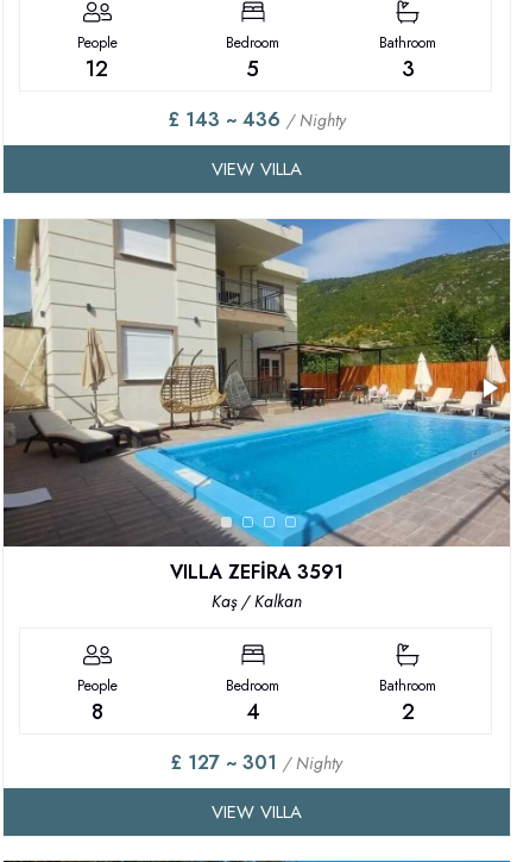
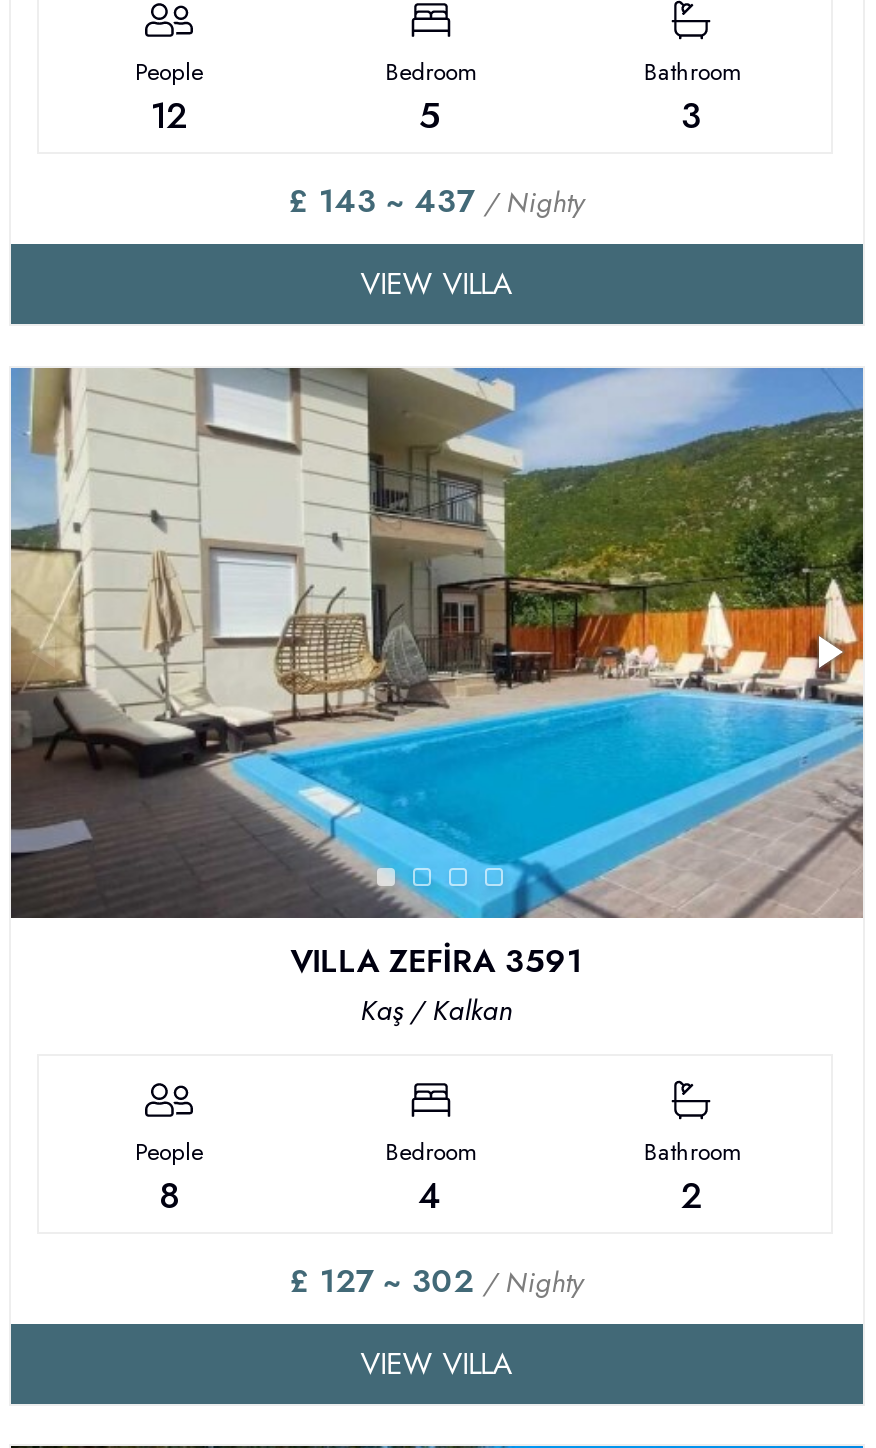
- £ 143 ~ 436 / Nighty
+ £ 143 ~ 437 / Nighty

- £ 127 ~ 301 / Nighty
+ £ 127 ~ 302 / Nighty
